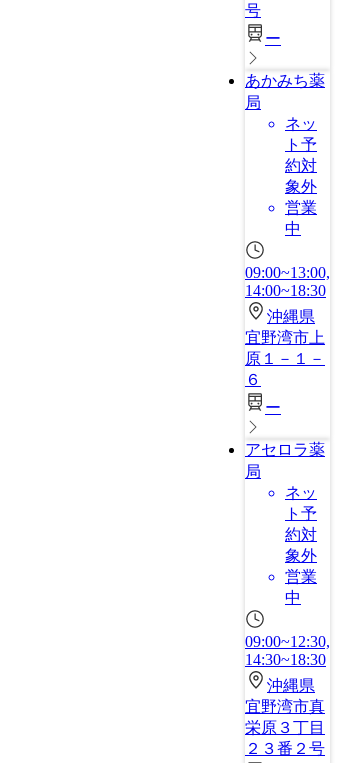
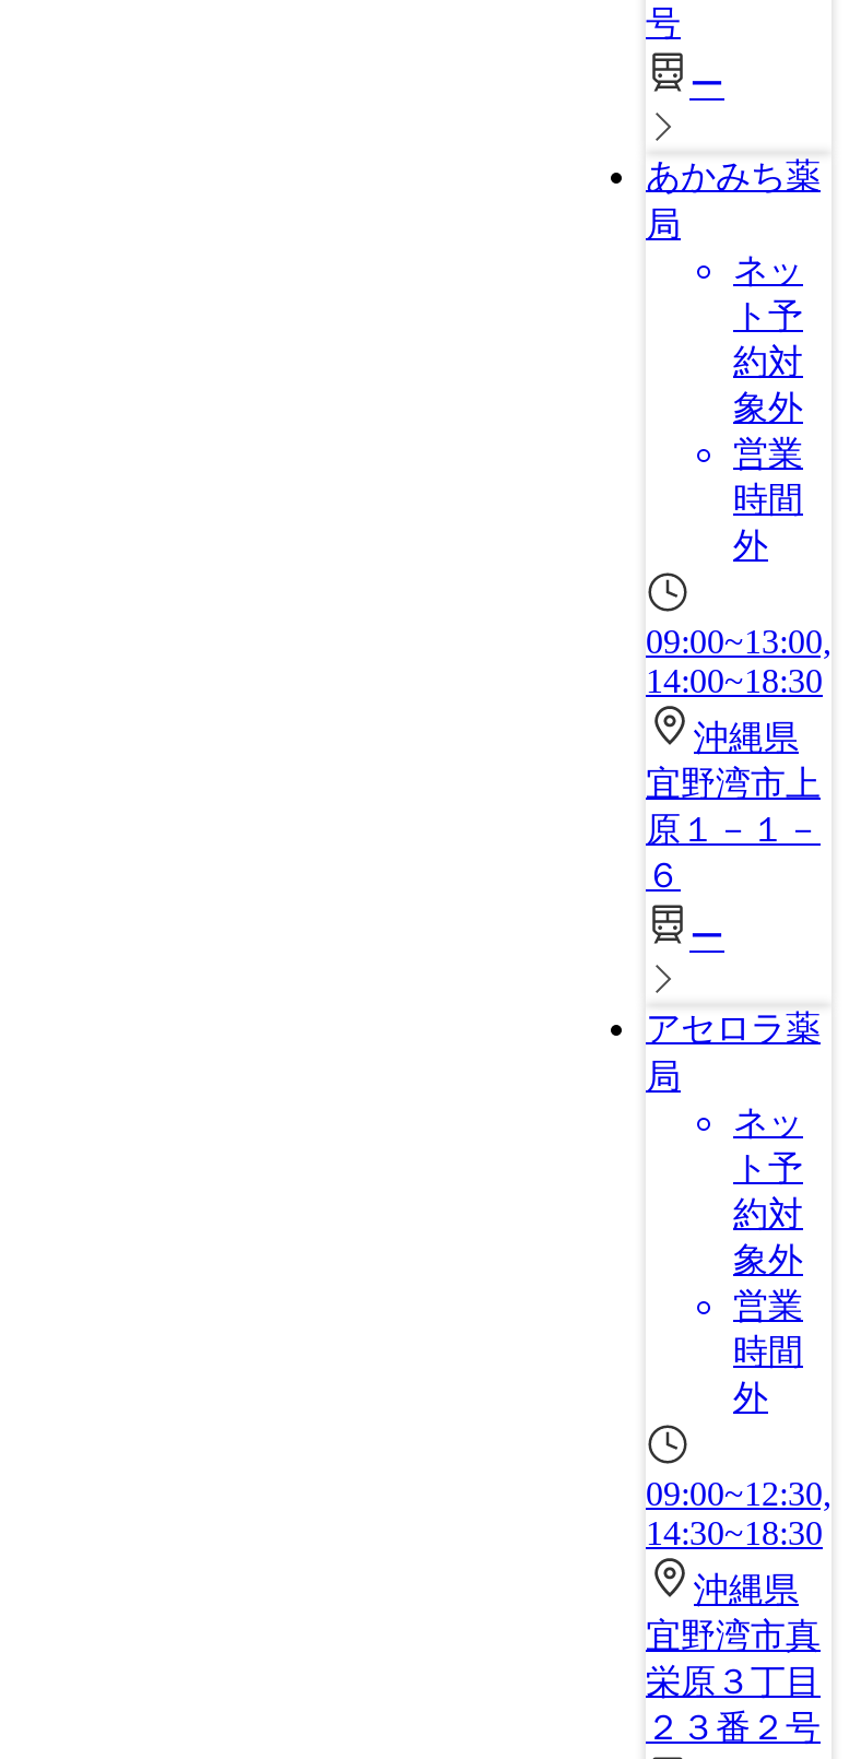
- 中
+ 時間
+ 外

- 中
+ 時間
+ 外
